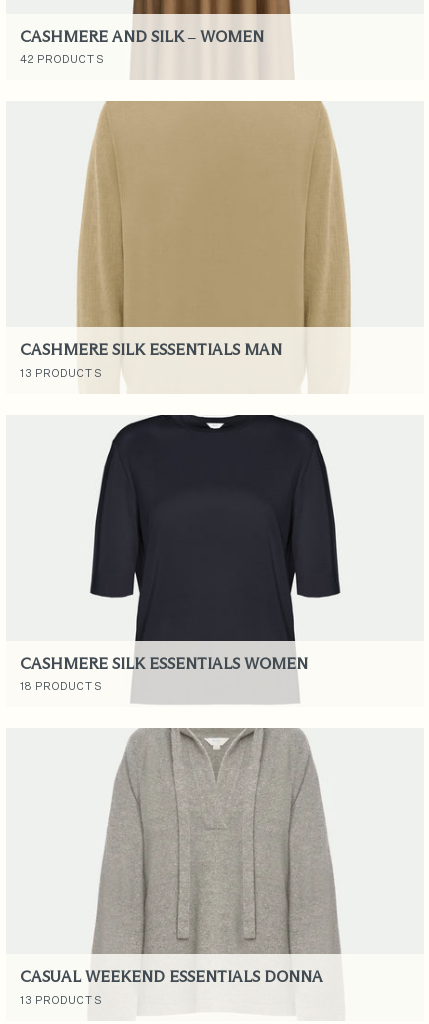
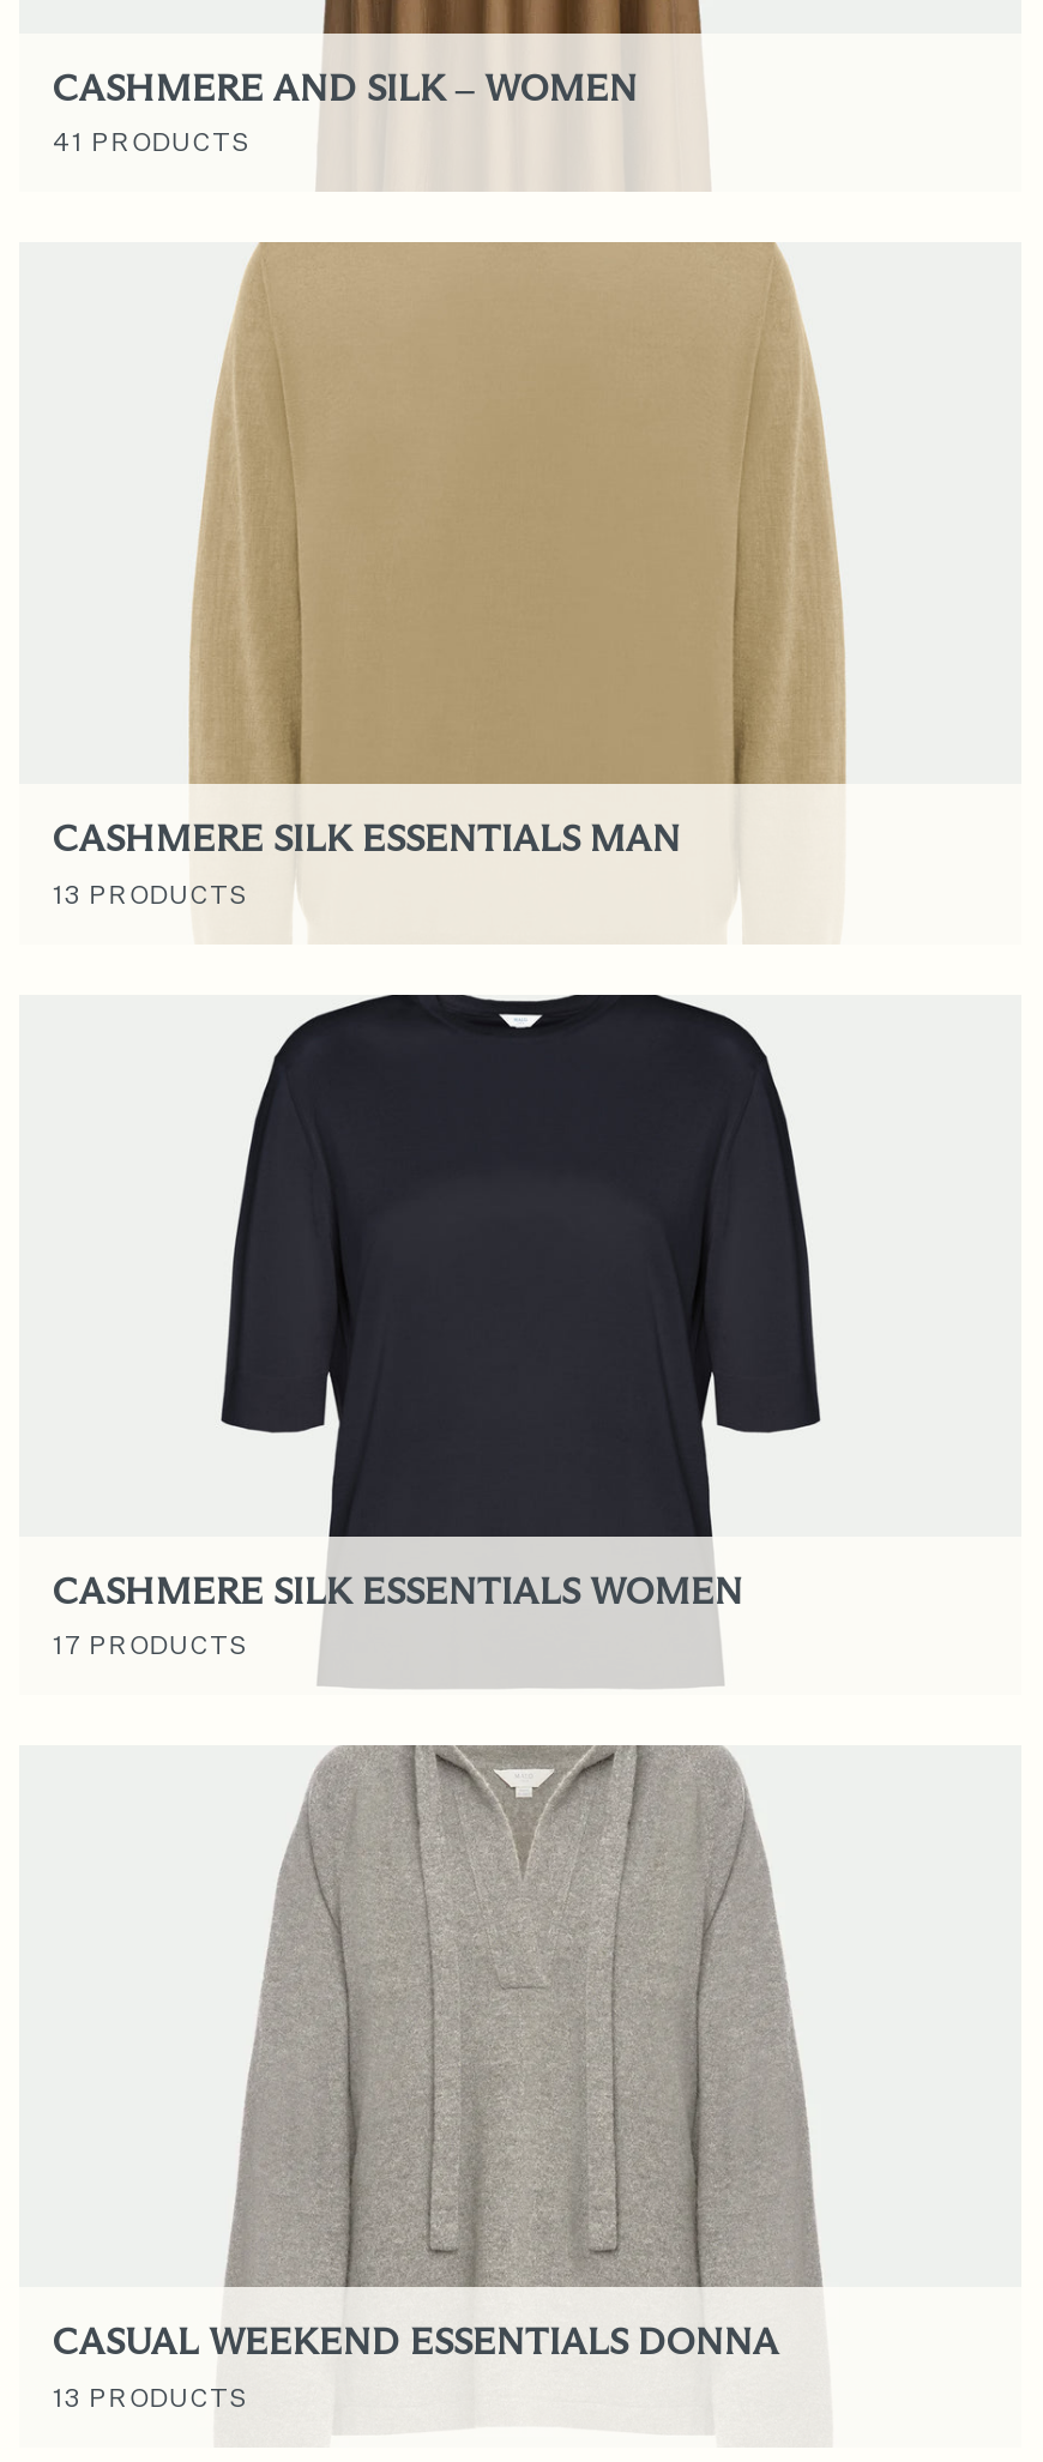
- 42 PRODUCTS
+ 41 PRODUCTS

- 18 PRODUCTS
+ 17 PRODUCTS
